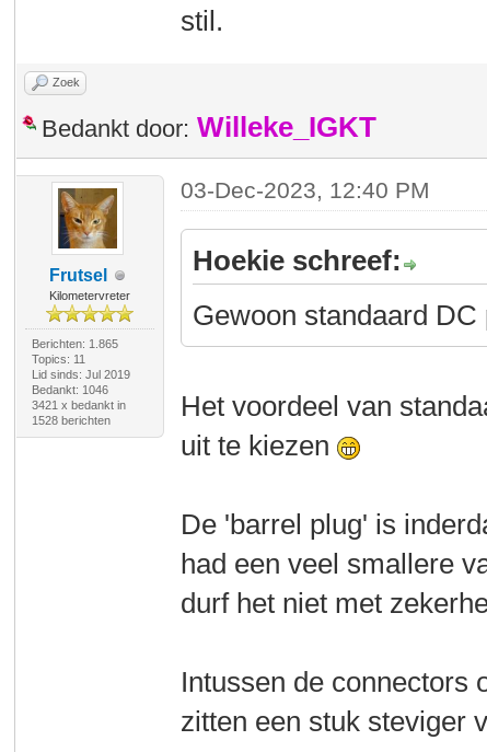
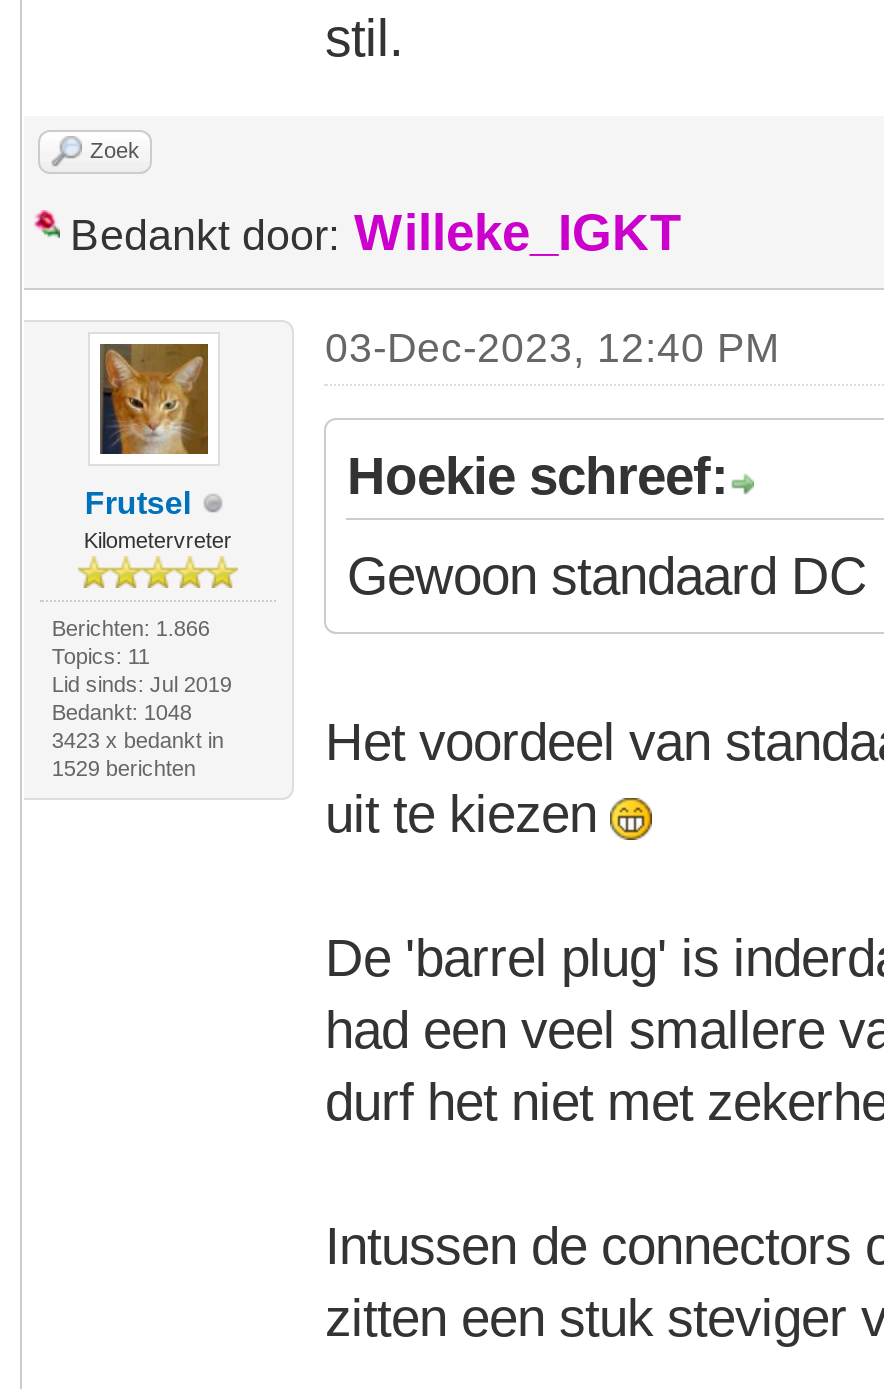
- Berichten: 1.865
+ Berichten: 1.866

- Bedankt: 1046
+ Bedankt: 1048

- 3421 x bedankt in
+ 3423 x bedankt in

- 1528 berichten
+ 1529 berichten
